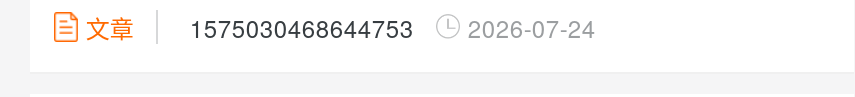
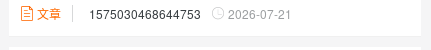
- 文章 1575030468644753 2026-07-24
+ 文章 1575030468644753 2026-07-21
